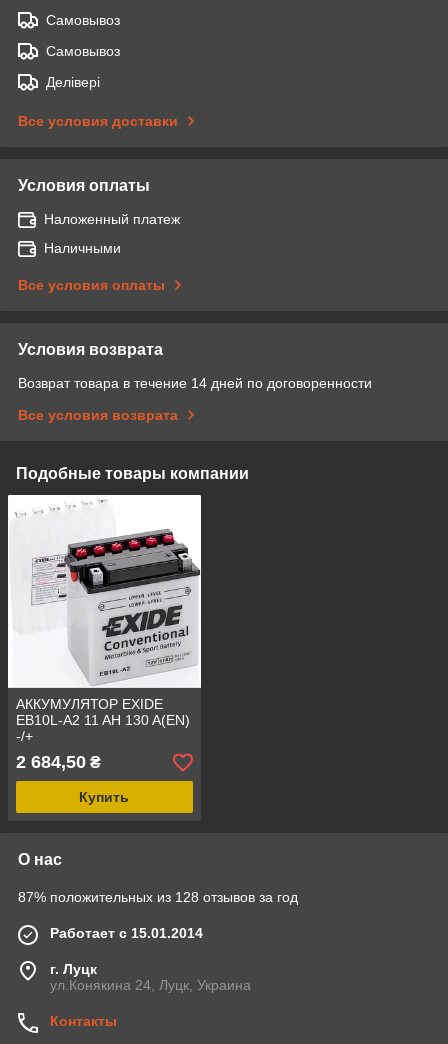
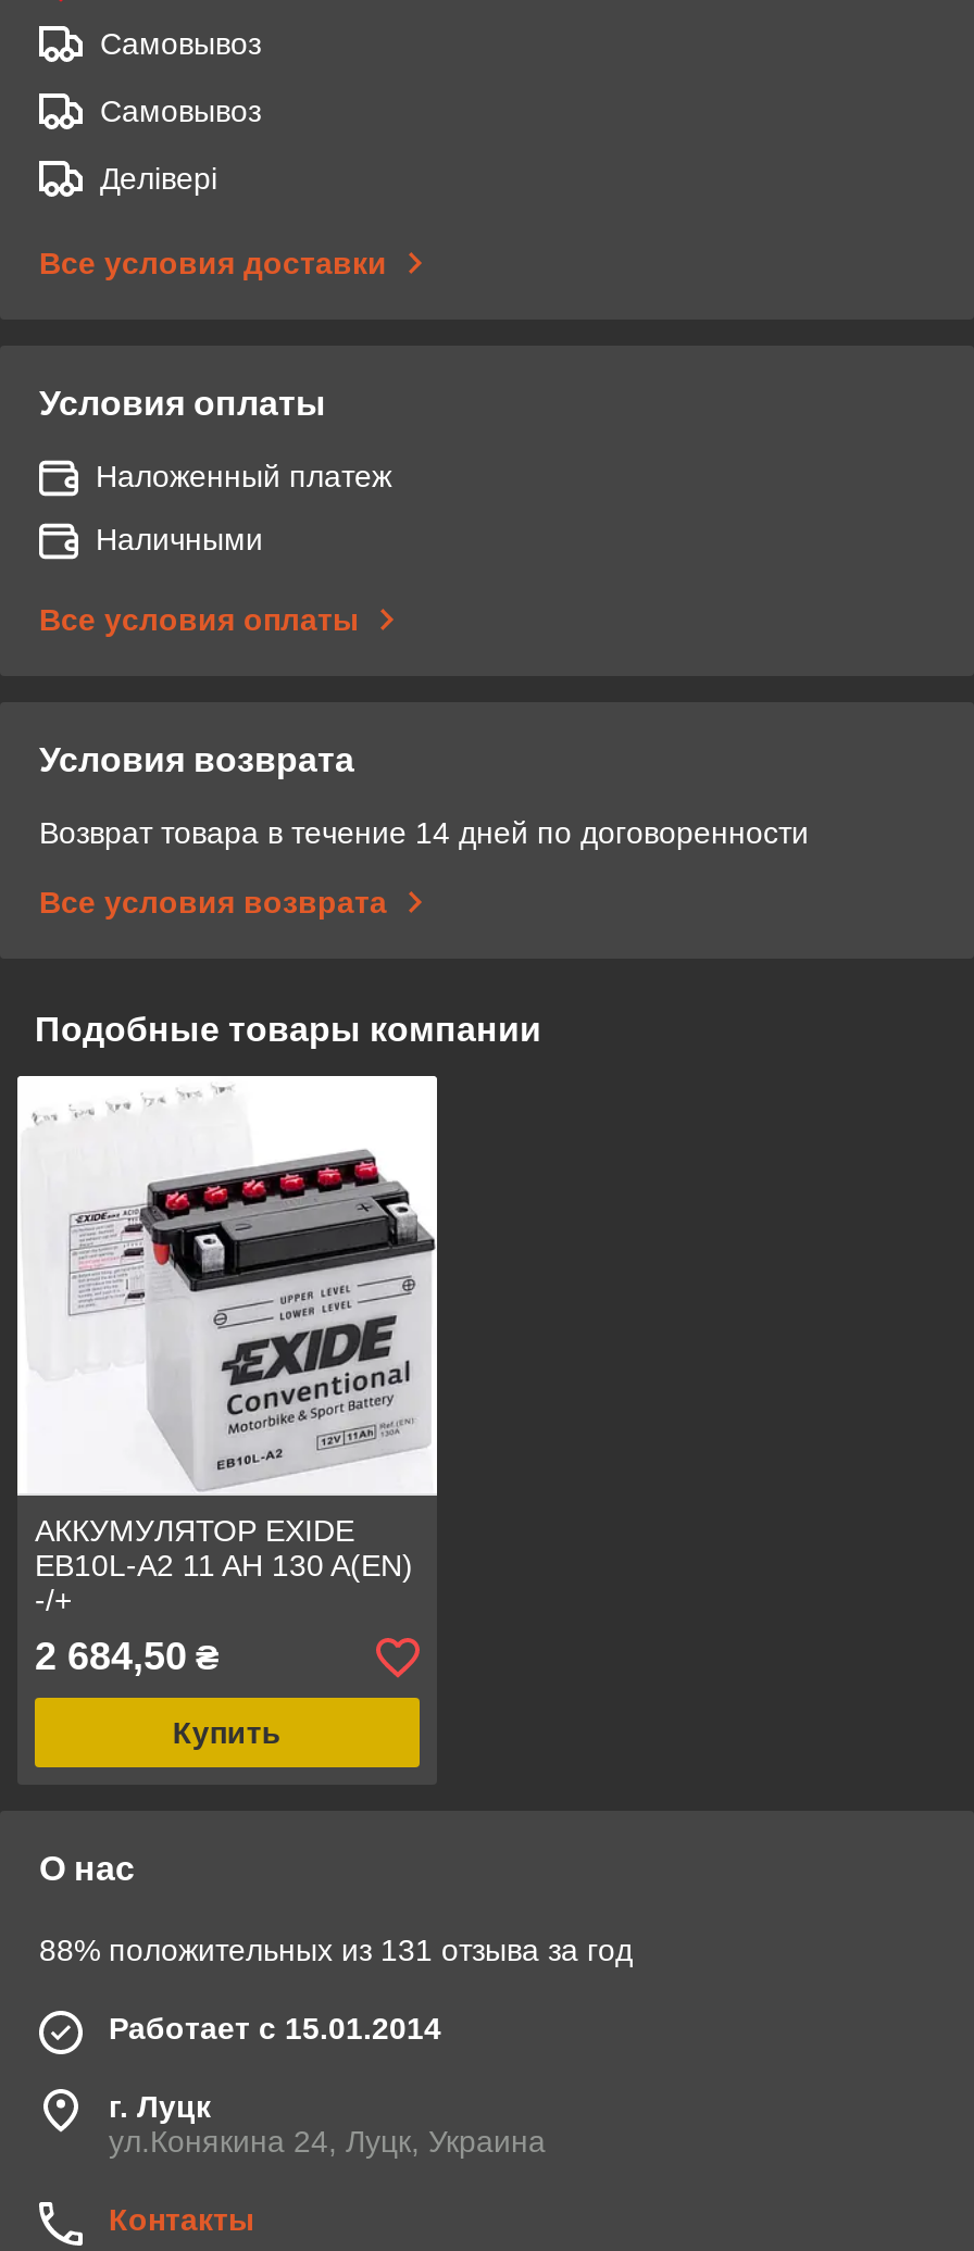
- 87% положительных из 128 отзывов за год
+ 88% положительных из 131 отзыва за год
